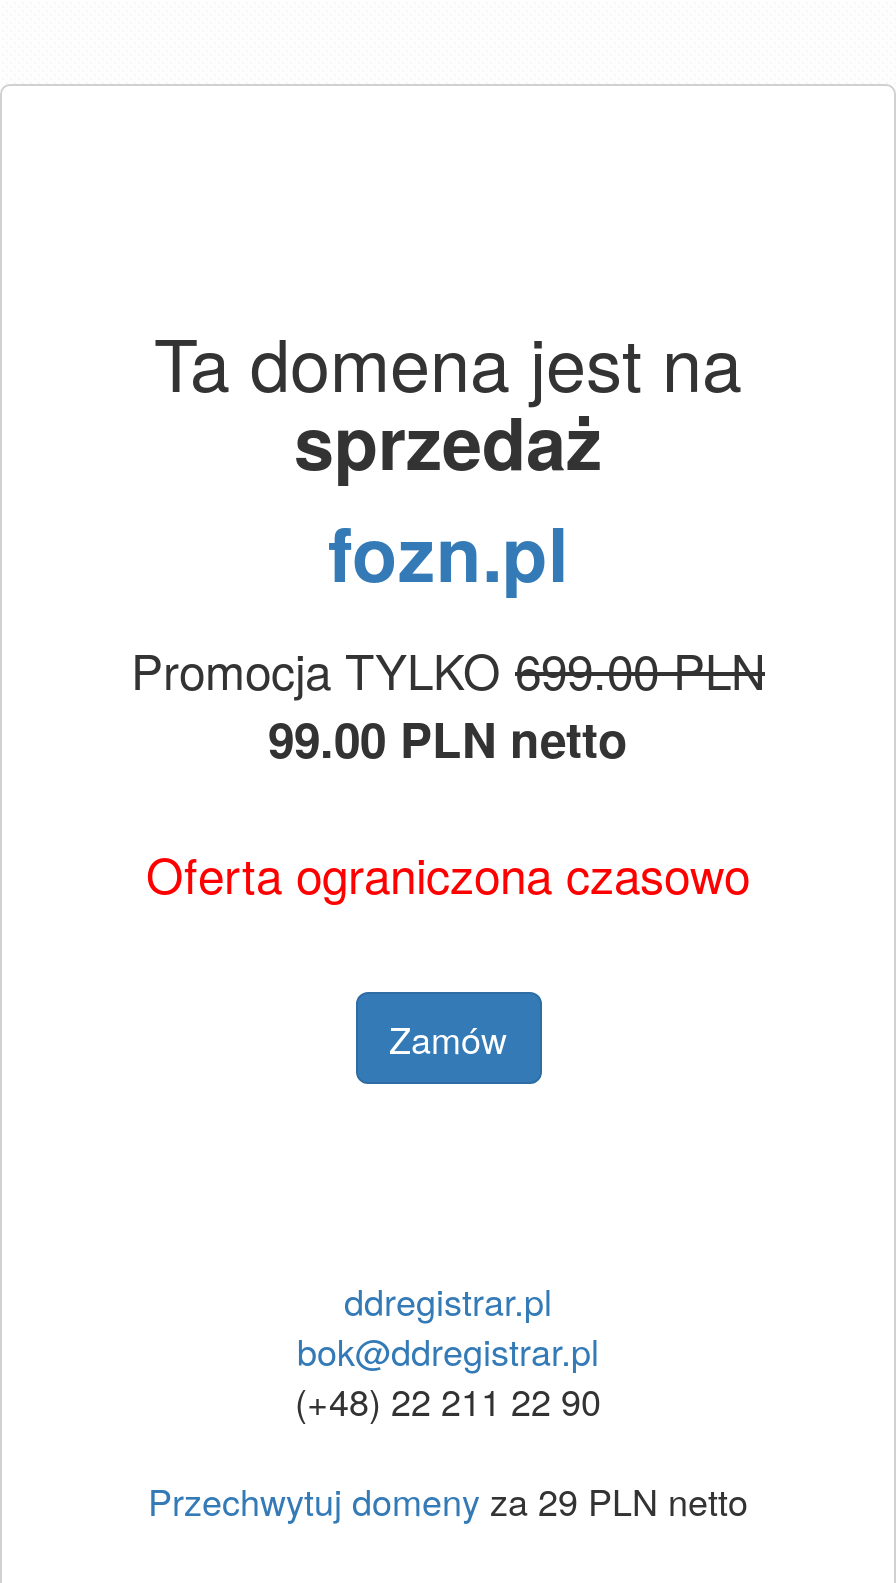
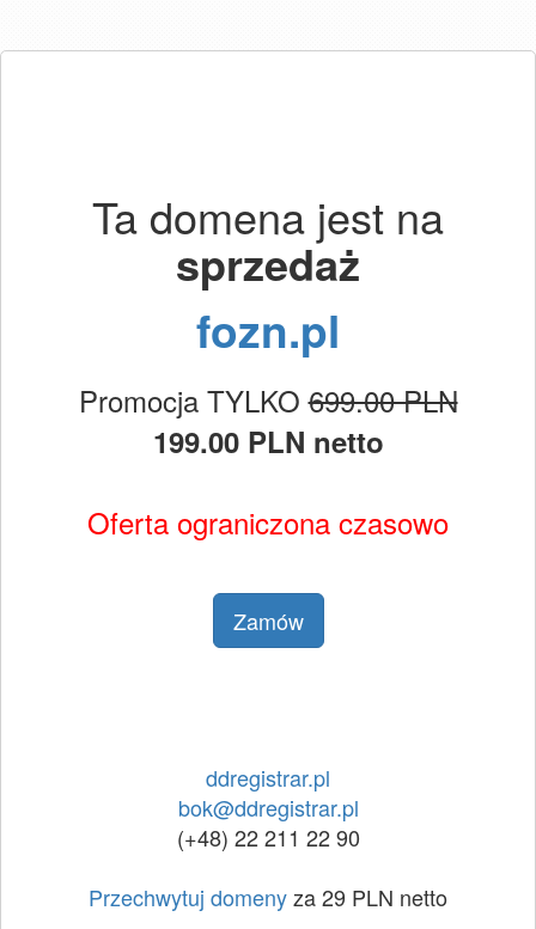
- 99.00 PLN netto
+ 199.00 PLN netto
